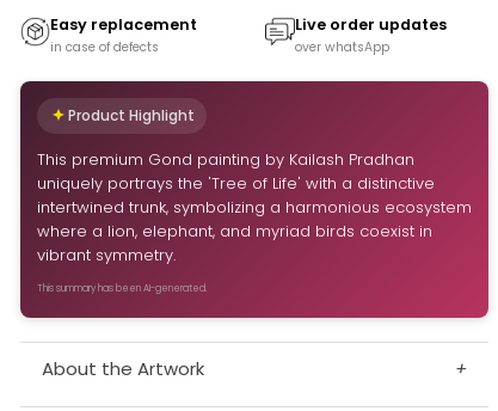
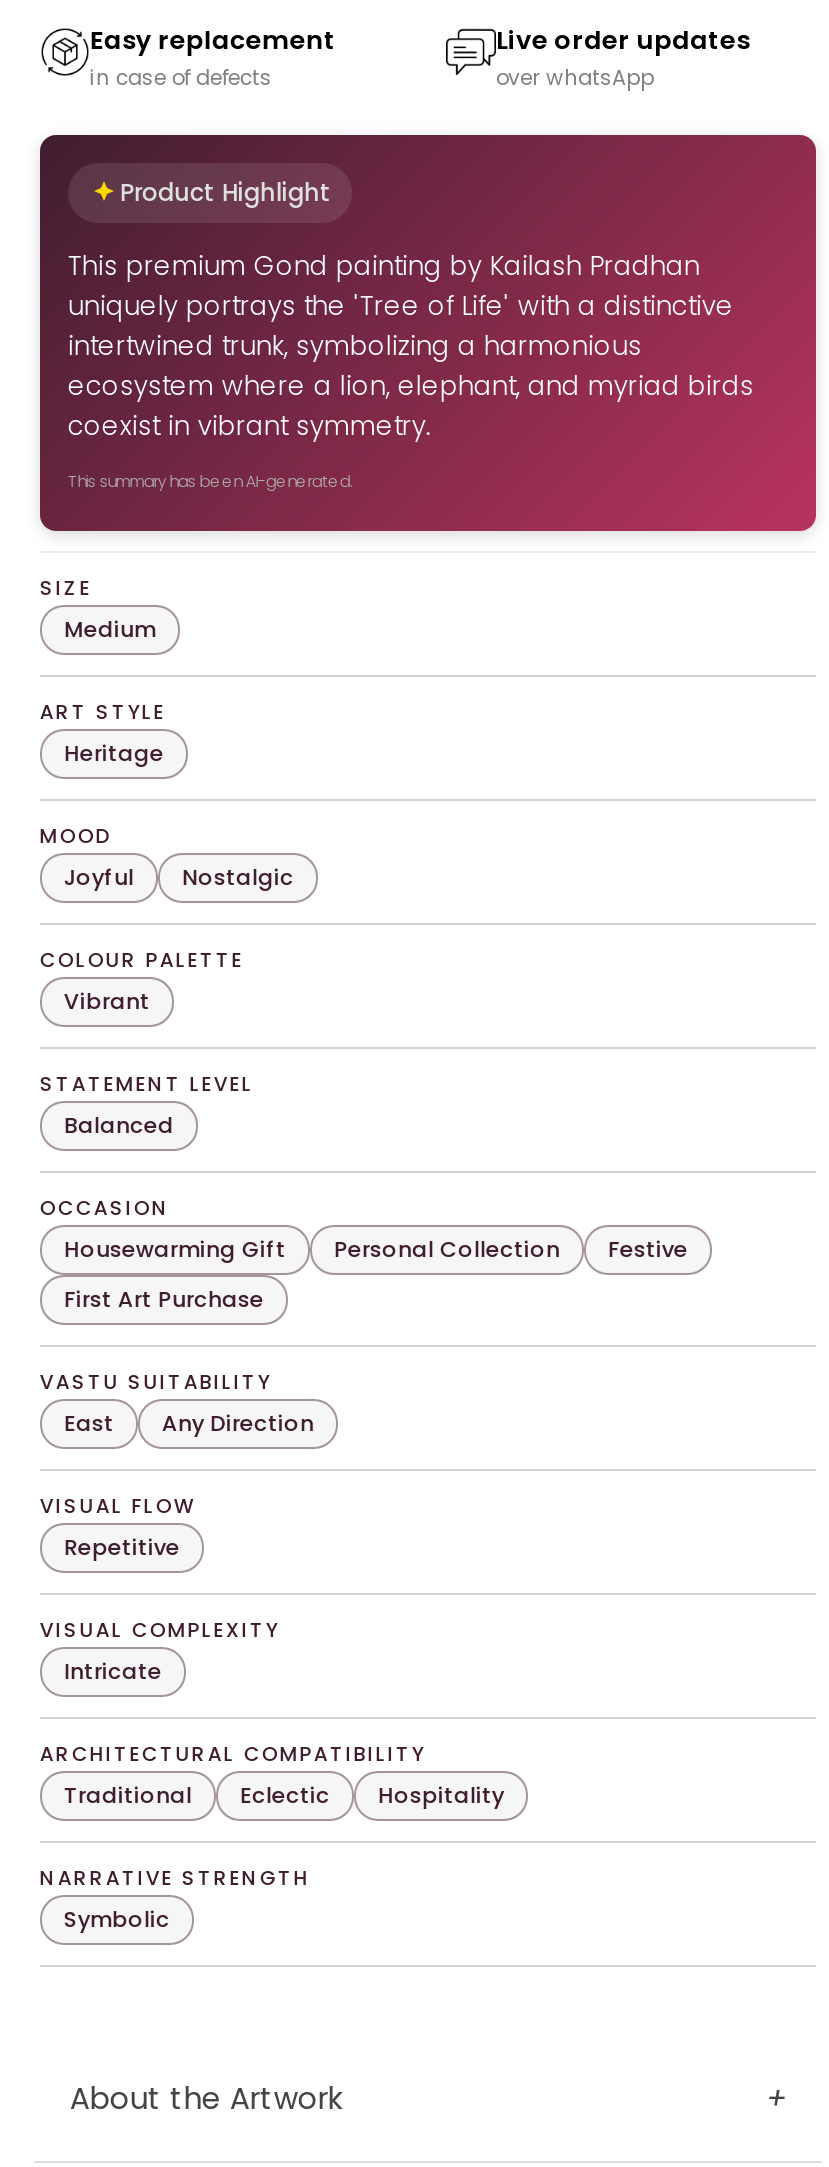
+ SIZE
+ Medium
+ ART STYLE
+ Heritage
+ MOOD
+ Joyful
+ Nostalgic
+ COLOUR PALETTE
+ Vibrant
+ STATEMENT LEVEL
+ Balanced
+ OCCASION
+ Housewarming Gift
+ Personal Collection
+ Festive
+ First Art Purchase
+ VASTU SUITABILITY
+ East
+ Any Direction
+ VISUAL FLOW
+ Repetitive
+ VISUAL COMPLEXITY
+ Intricate
+ ARCHITECTURAL COMPATIBILITY
+ Traditional
+ Eclectic
+ Hospitality
+ NARRATIVE STRENGTH
+ Symbolic
